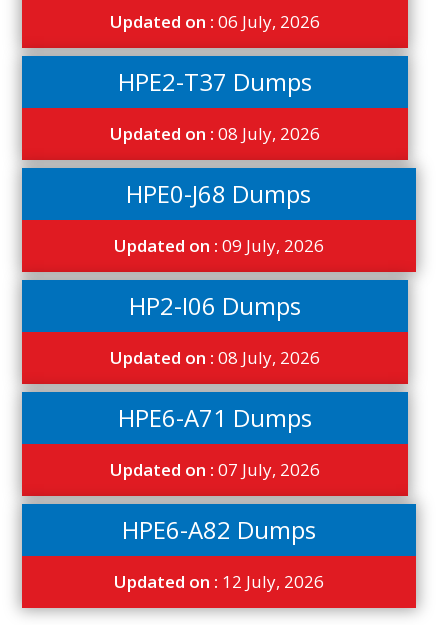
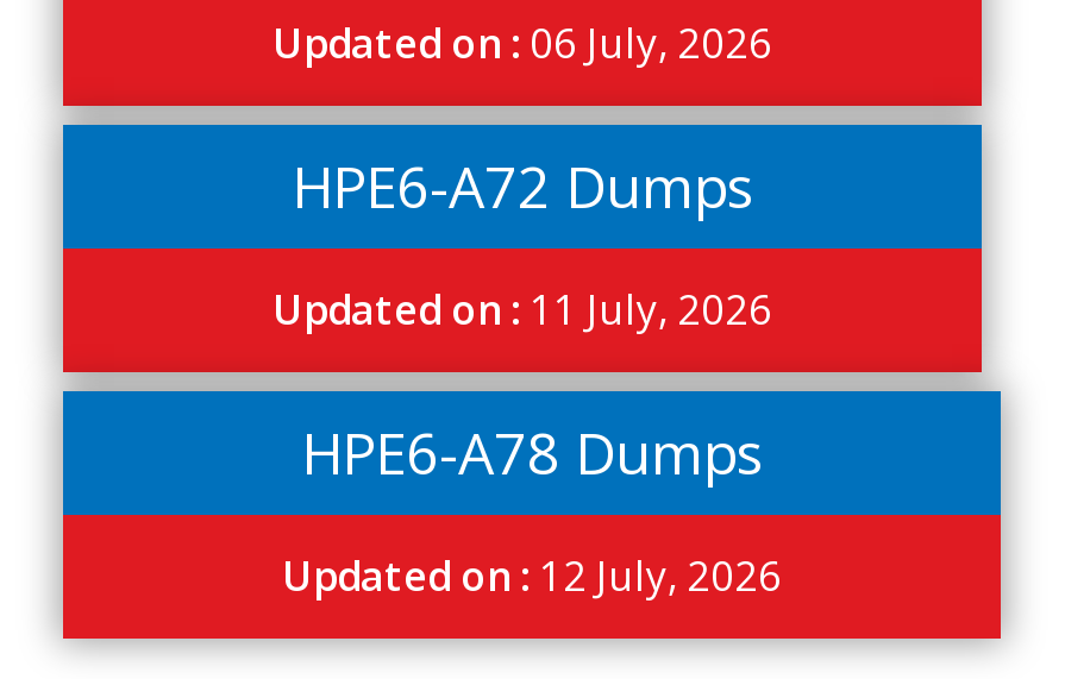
- HPE2-T37 Dumps
- Updated on : 08 July, 2026
- HPE0-J68 Dumps
- Updated on : 09 July, 2026
- HP2-I06 Dumps
- Updated on : 08 July, 2026
- HPE6-A71 Dumps
- Updated on : 07 July, 2026
- HPE6-A82 Dumps
+ HPE6-A72 Dumps
+ Updated on : 11 July, 2026
+ HPE6-A78 Dumps
